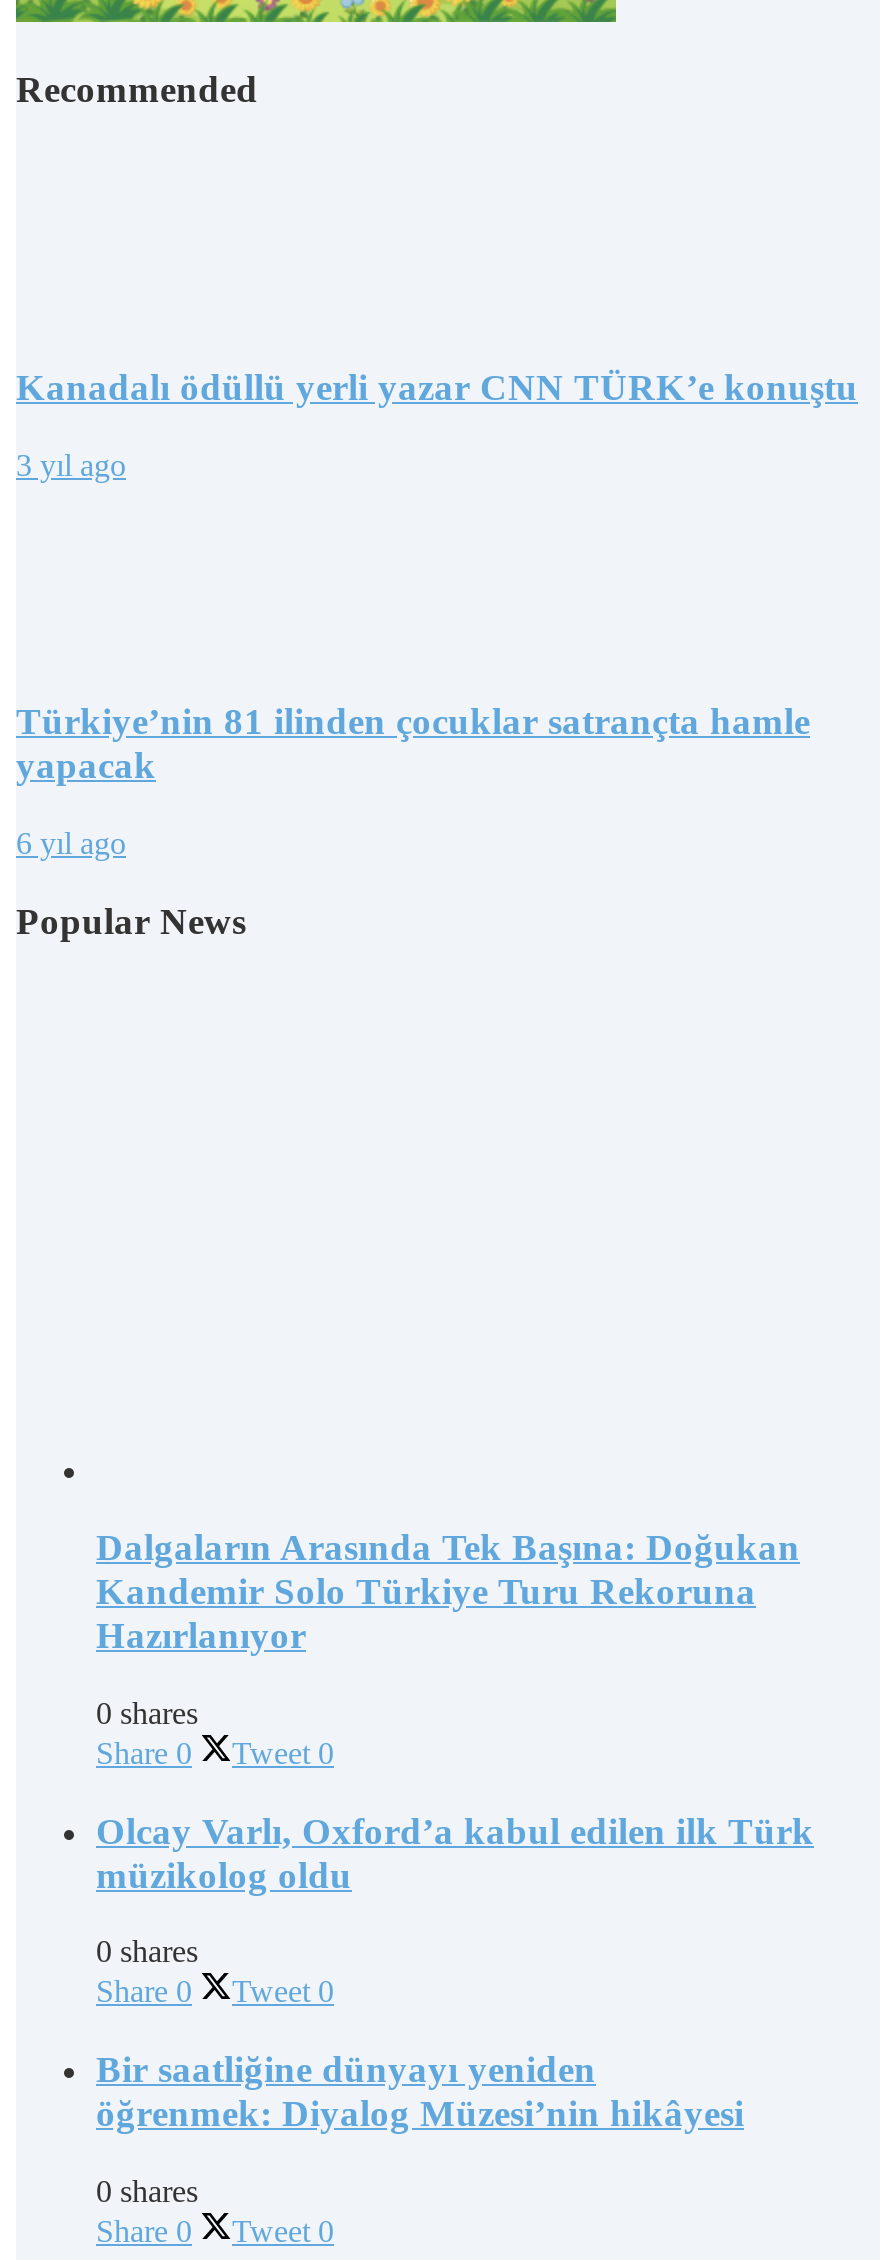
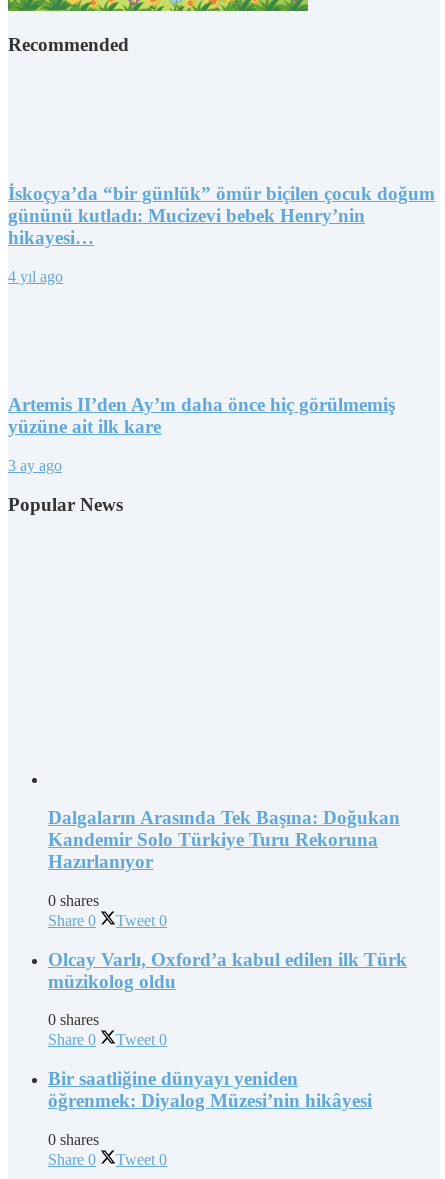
- Kanadalı ödüllü yerli yazar CNN TÜRK’e konuştu
+ İskoçya’da “bir günlük” ömür biçilen çocuk doğum
+ gününü kutladı: Mucizevi bebek Henry’nin
+ hikayesi…

- 3 yıl ago
+ 4 yıl ago

- Türkiye’nin 81 ilinden çocuklar satrançta hamle
- yapacak
+ Artemis II’den Ay’ın daha önce hiç görülmemiş
+ yüzüne ait ilk kare

- 6 yıl ago
+ 3 ay ago
